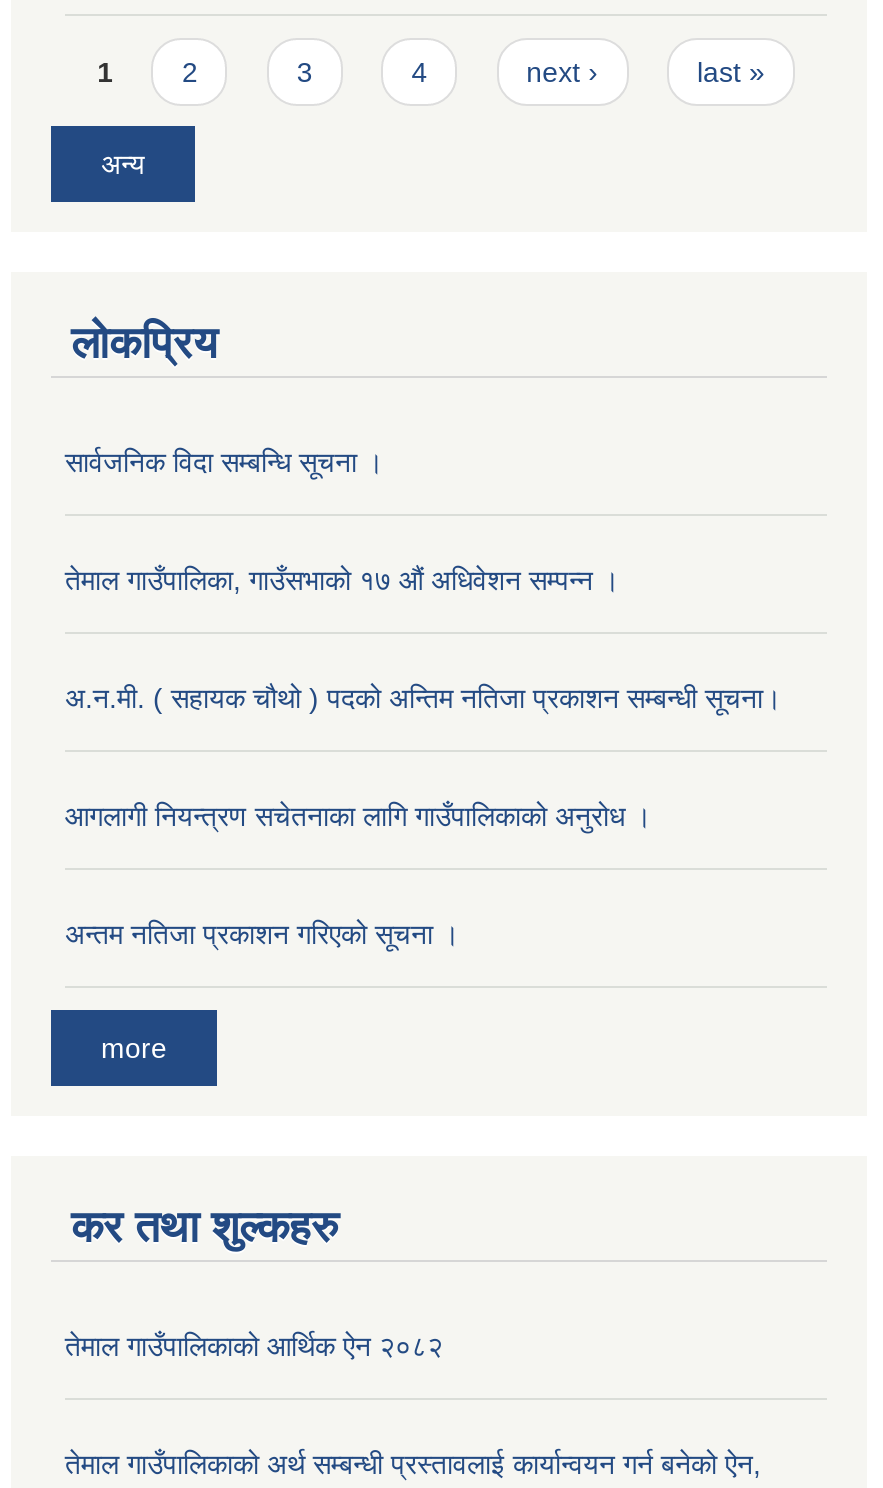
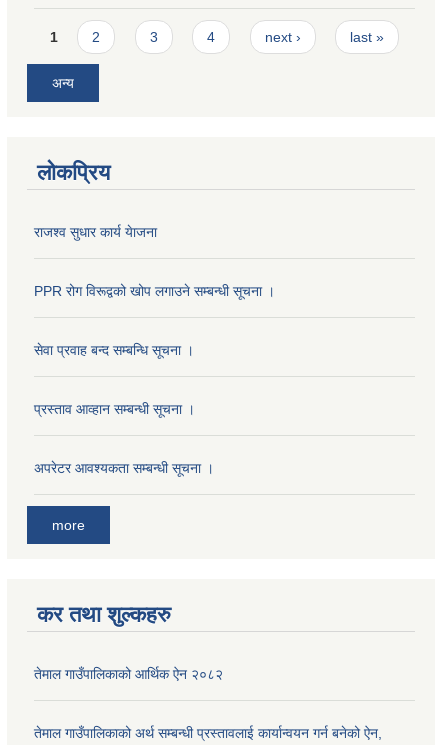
- सार्वजनिक विदा सम्बन्धि सूचना ।
+ राजश्व सुधार कार्य येाजना

- तेमाल गाउँपालिका, गाउँसभाको १७ ‌औं अधिवेशन सम्पन्न ।
+ PPR रोग विरूद्वको खोप लगाउने सम्बन्धी सूचना ।

- अ.न.मी. ( सहायक चौथो ) पदको अन्तिम नतिजा प्रकाशन सम्बन्धी सूचना।
+ सेवा प्रवाह बन्द सम्बन्धि सूचना ।

- आगलागी नियन्त्रण सचेतनाका लागि गाउँपालिकाको अनुरोध ।
+ प्रस्ताव आव्हान सम्बन्धी सूचना ।

- अन्तम नतिजा प्रकाशन गरिएको सूचना ।
+ अपरेटर आवश्यकता सम्बन्धी सूचना ।
